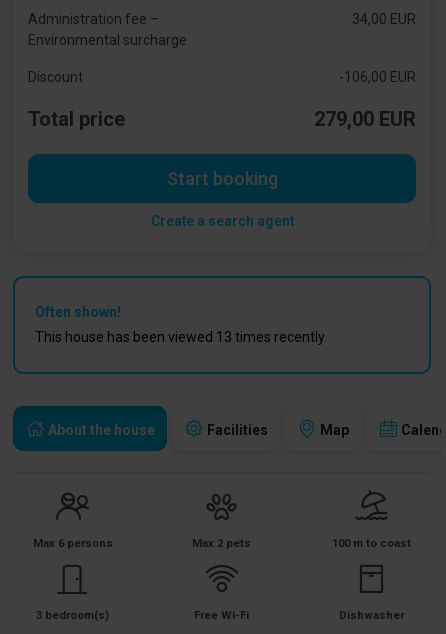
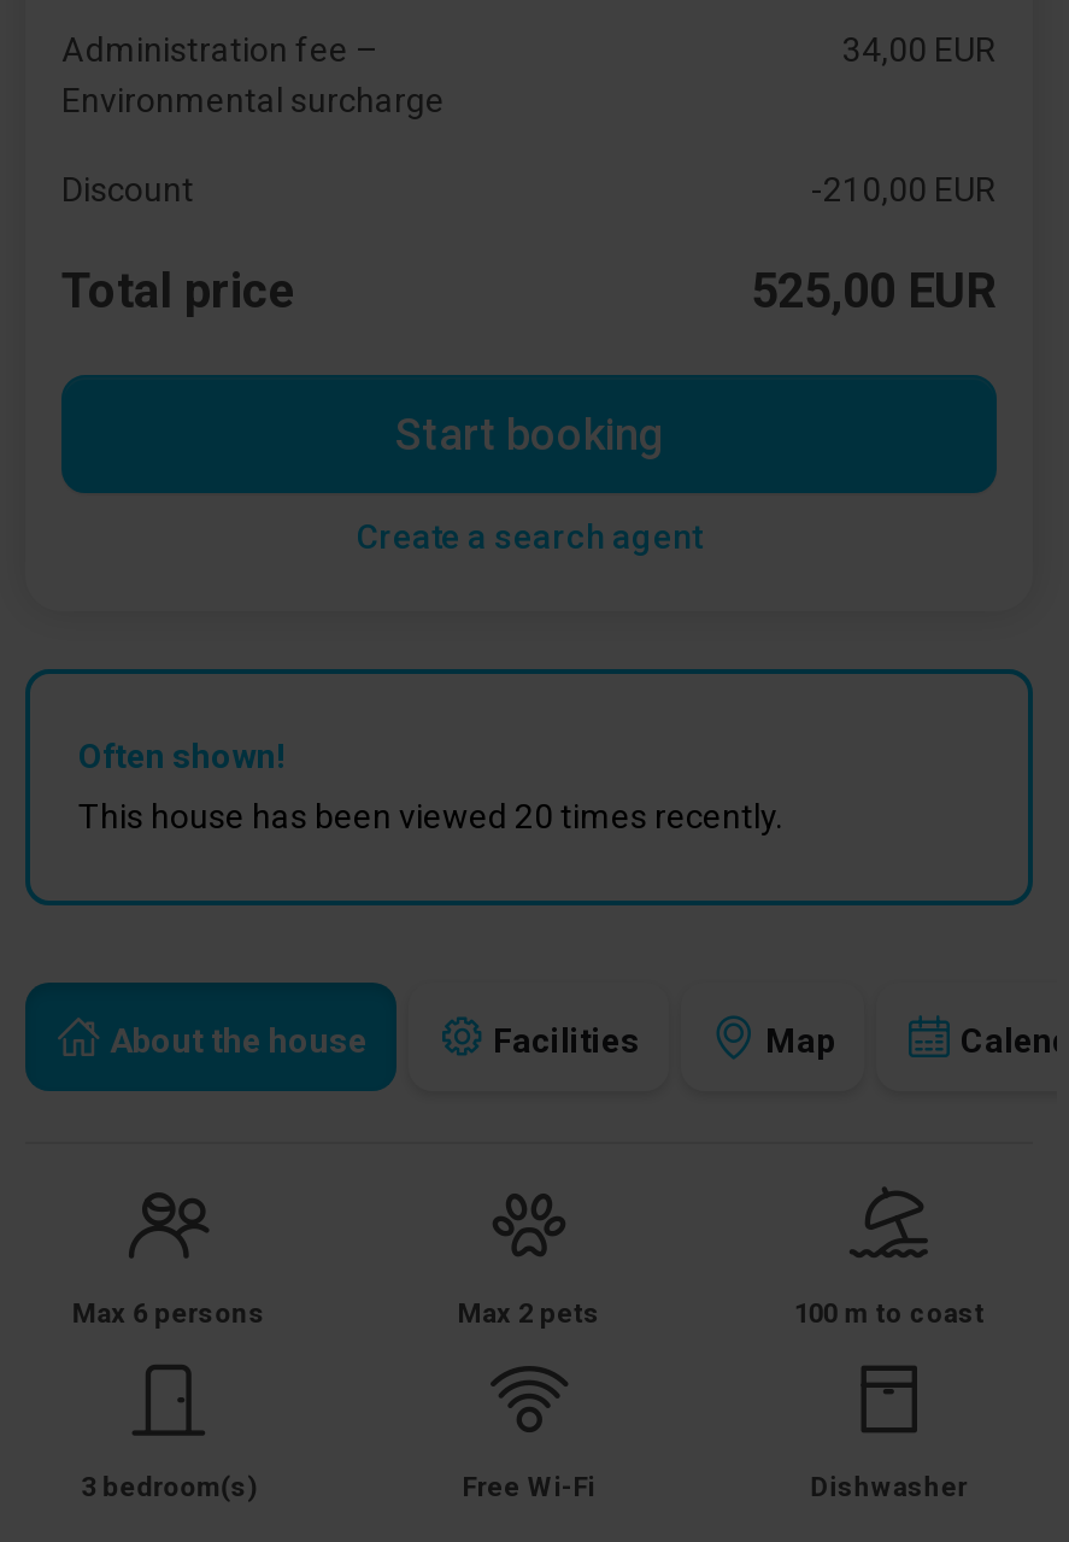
- -106,00 EUR
+ -210,00 EUR

- 279,00 EUR
+ 525,00 EUR

- This house has been viewed 13 times recently.
+ This house has been viewed 20 times recently.
